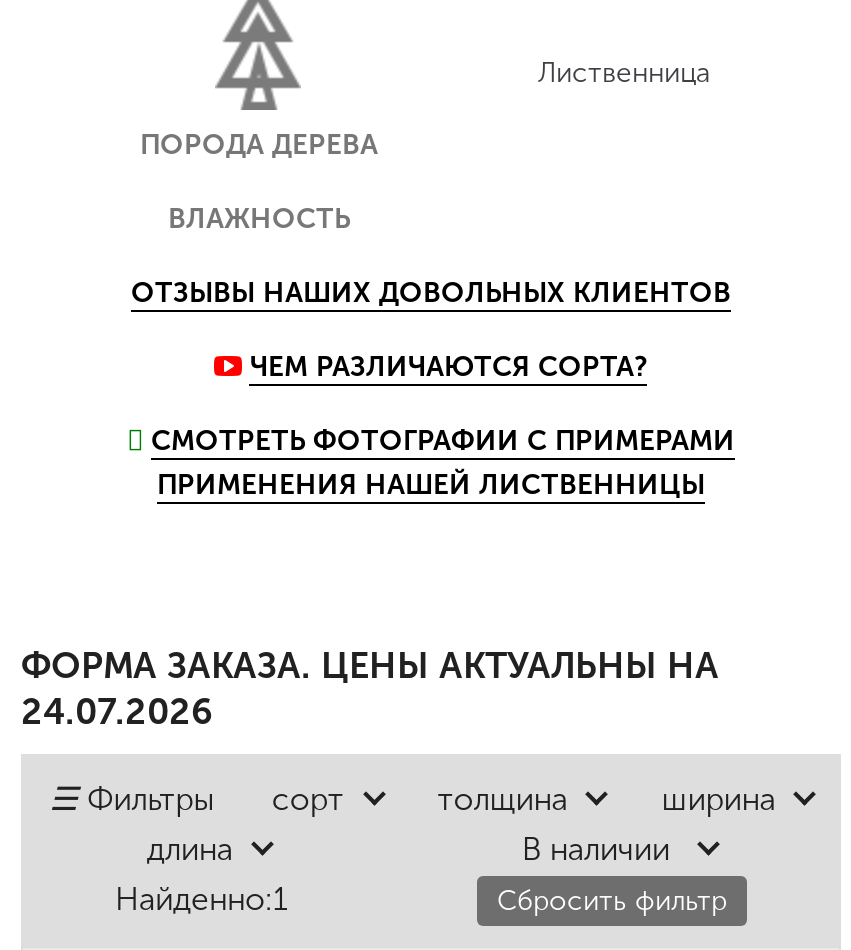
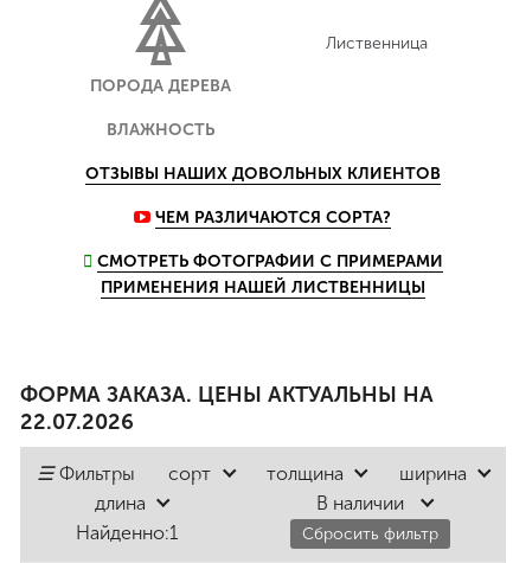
- 24.07.2026
+ 22.07.2026
